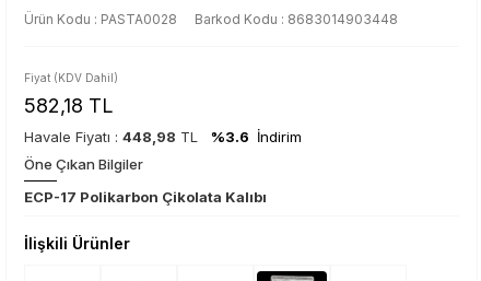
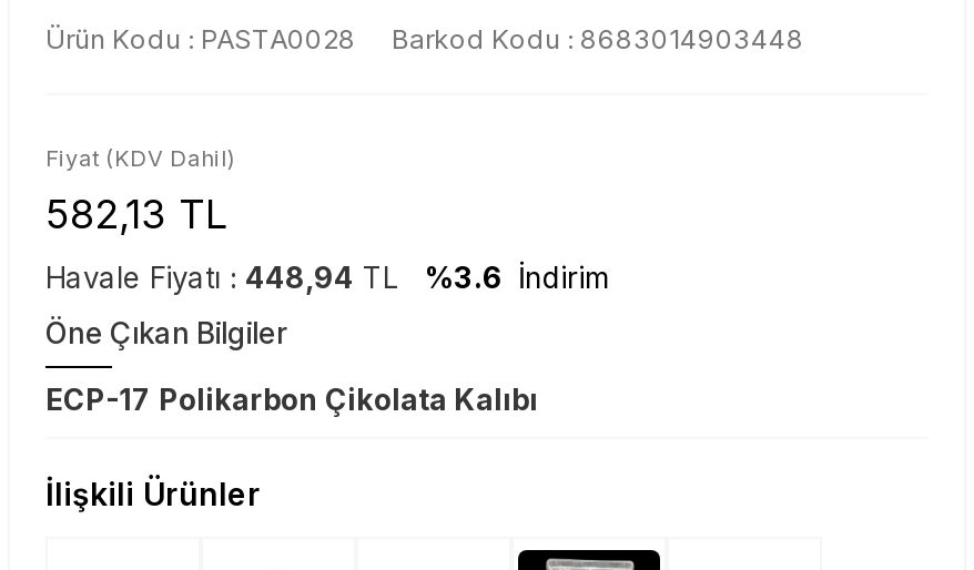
- 582,18 TL
+ 582,13 TL

- Havale Fiyatı : 448,98 TL %3.6 İndirim
+ Havale Fiyatı : 448,94 TL %3.6 İndirim
